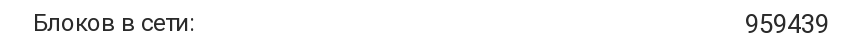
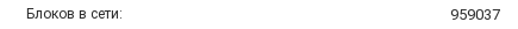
- 959439
+ 959037
